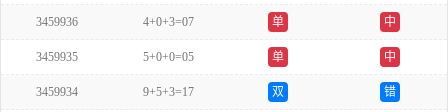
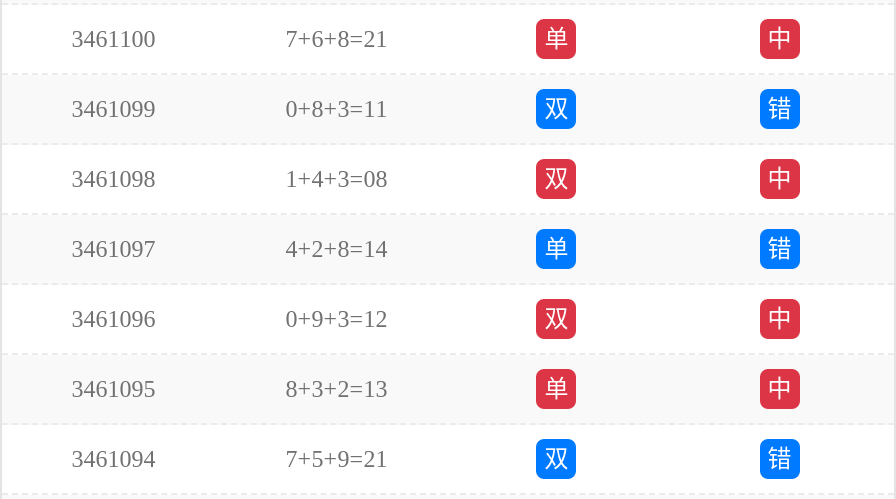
- 3459936
+ 3461100

- 4+0+3=07
+ 7+6+8=21

- 3459935
- 5+0+0=05
+ 3461099
+ 0+8+3=11
+ 双
+ 错
+ 3461098
+ 1+4+3=08
+ 双
+ 中
+ 3461097
+ 4+2+8=14
+ 单
+ 错
+ 3461096
+ 0+9+3=12
+ 双
+ 中
+ 3461095
+ 8+3+2=13

- 3459934
+ 3461094

- 9+5+3=17
+ 7+5+9=21
